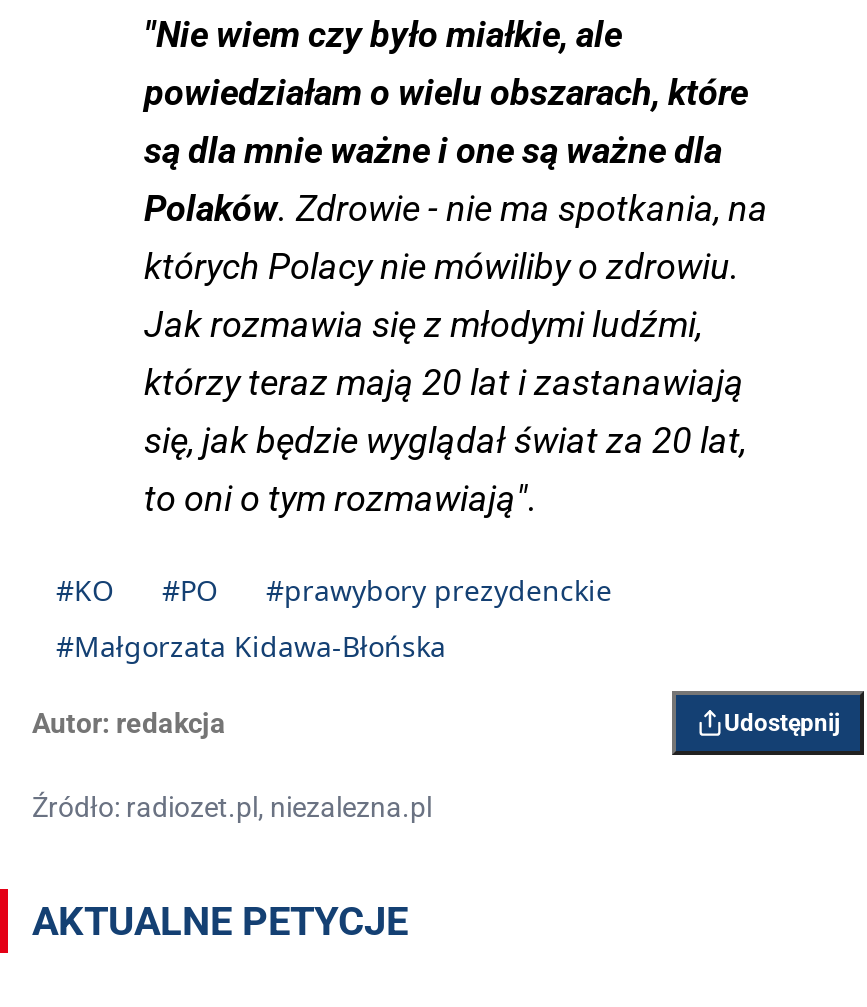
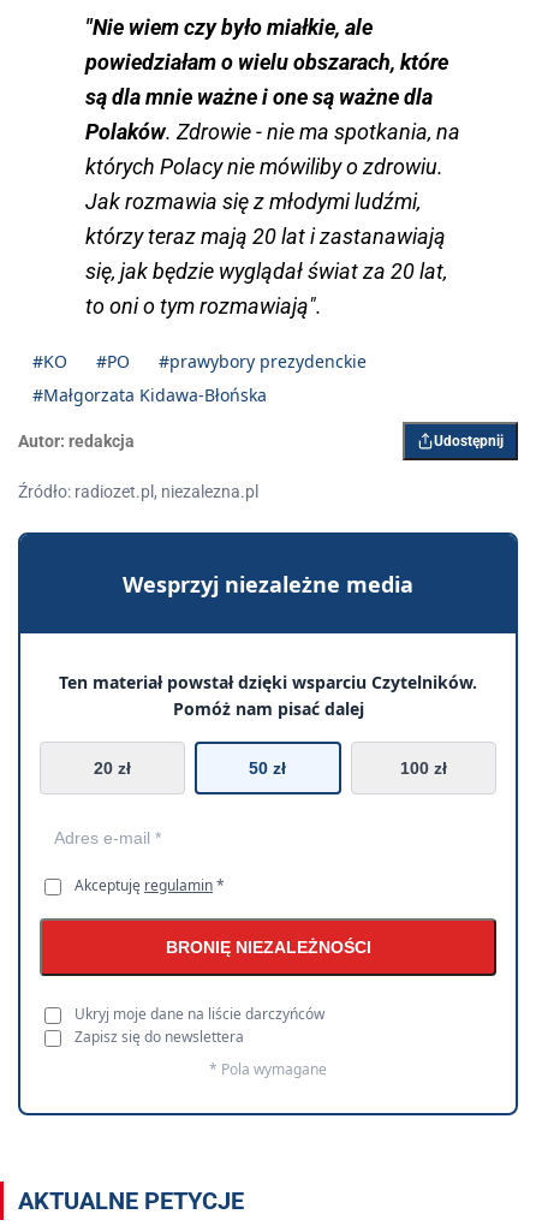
+ [image]
+ Wesprzyj niezależne media
+ Ten materiał powstał dzięki wsparciu Czytelników.
+ Pomóż nam pisać dalej
+ 20 zł
+ 50 zł
+ 100 zł

+ Akceptuję regulamin *
+ BRONIĘ NIEZALEŻNOŚCI
+ Ukryj moje dane na liście darczyńców
+ Zapisz się do newslettera
+ * Pola wymagane
